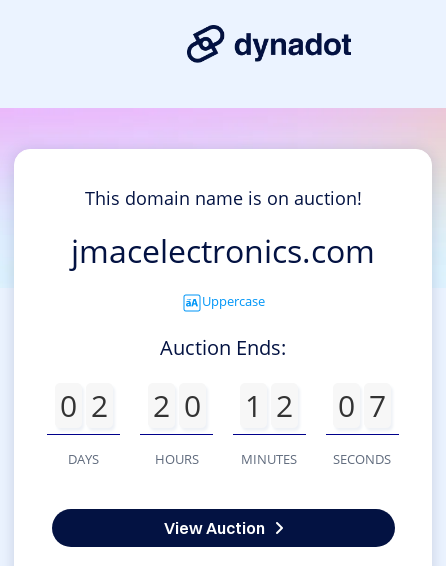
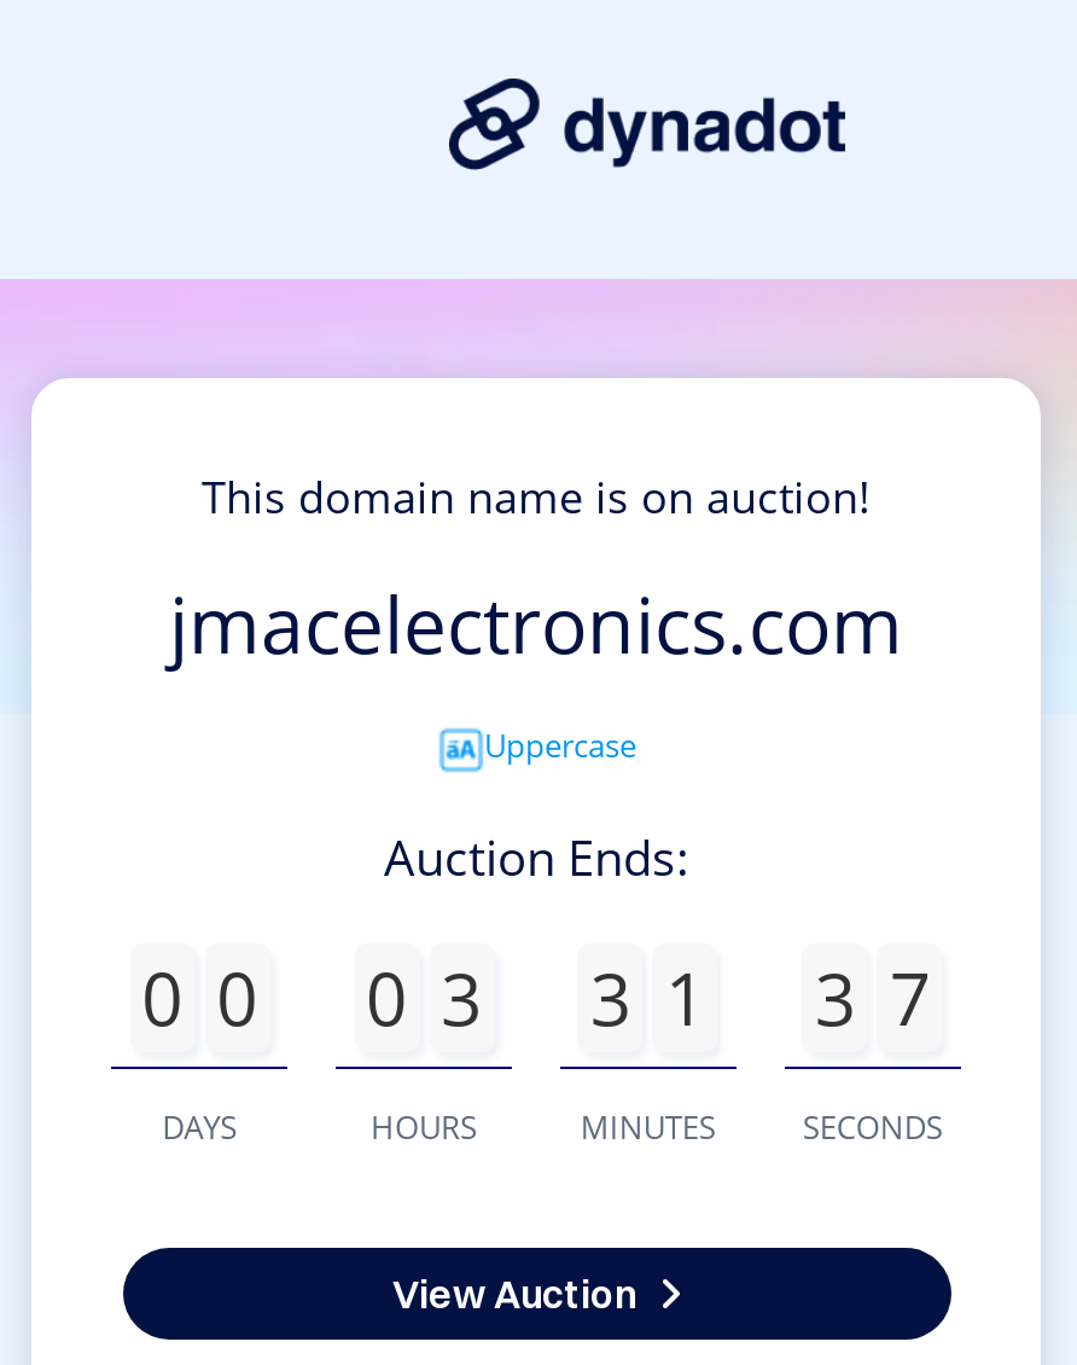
- 0 2
+ 0 0

- 2 0
+ 0 3

- 1 2
+ 3 1

- 0 7
+ 3 7
